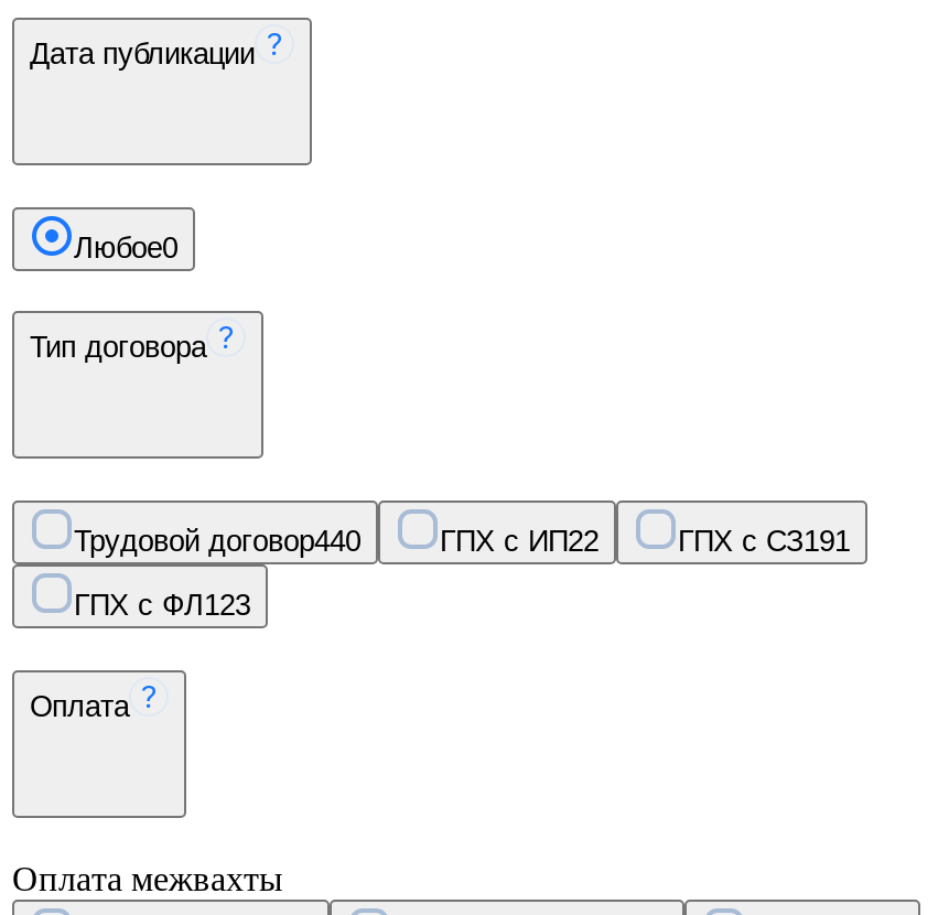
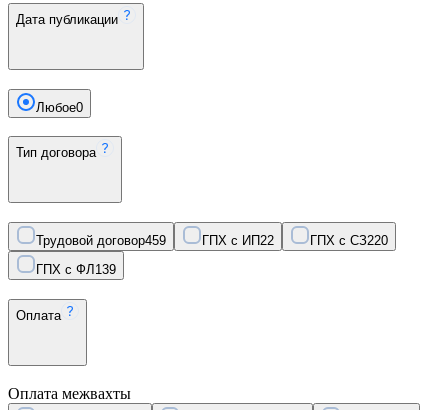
- Трудовой договор440
+ Трудовой договор459

- ГПХ с СЗ191
+ ГПХ с СЗ220

- ГПХ с ФЛ123
+ ГПХ с ФЛ139
